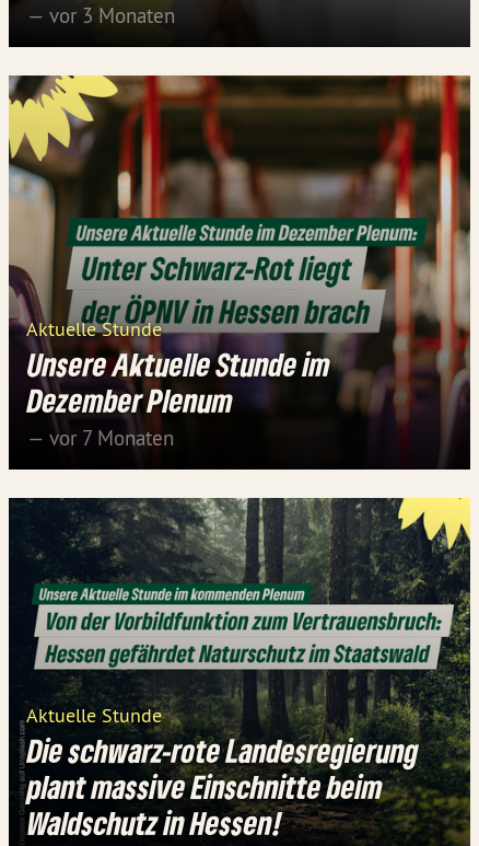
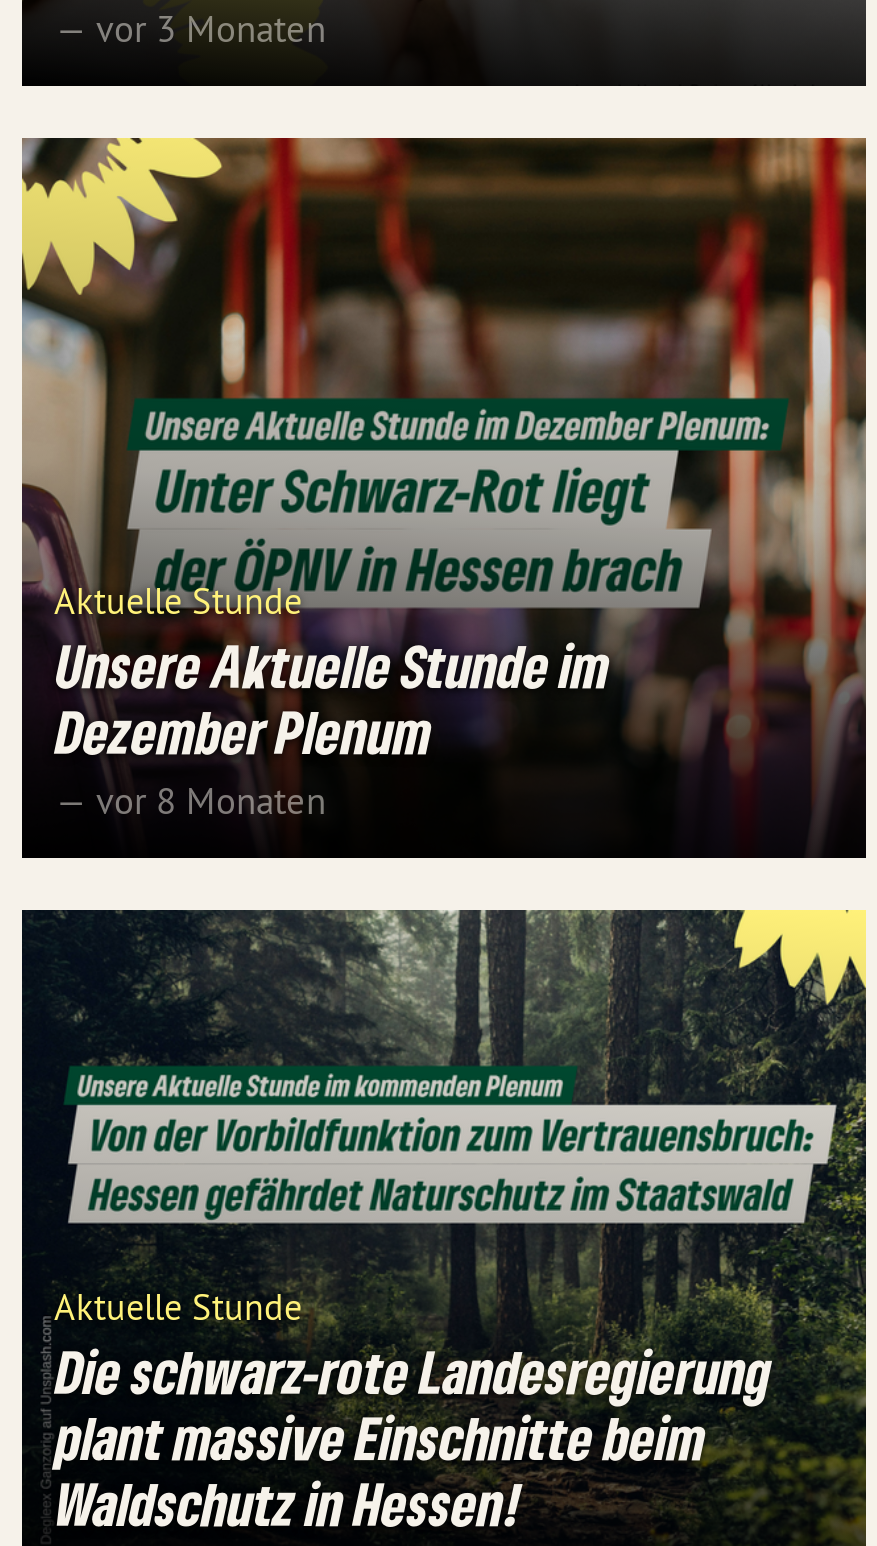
- — vor 7 Monaten
+ — vor 8 Monaten
